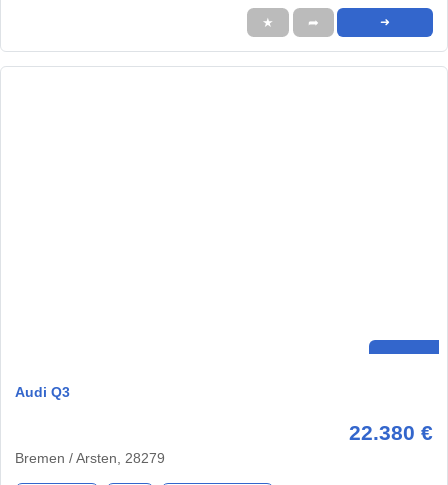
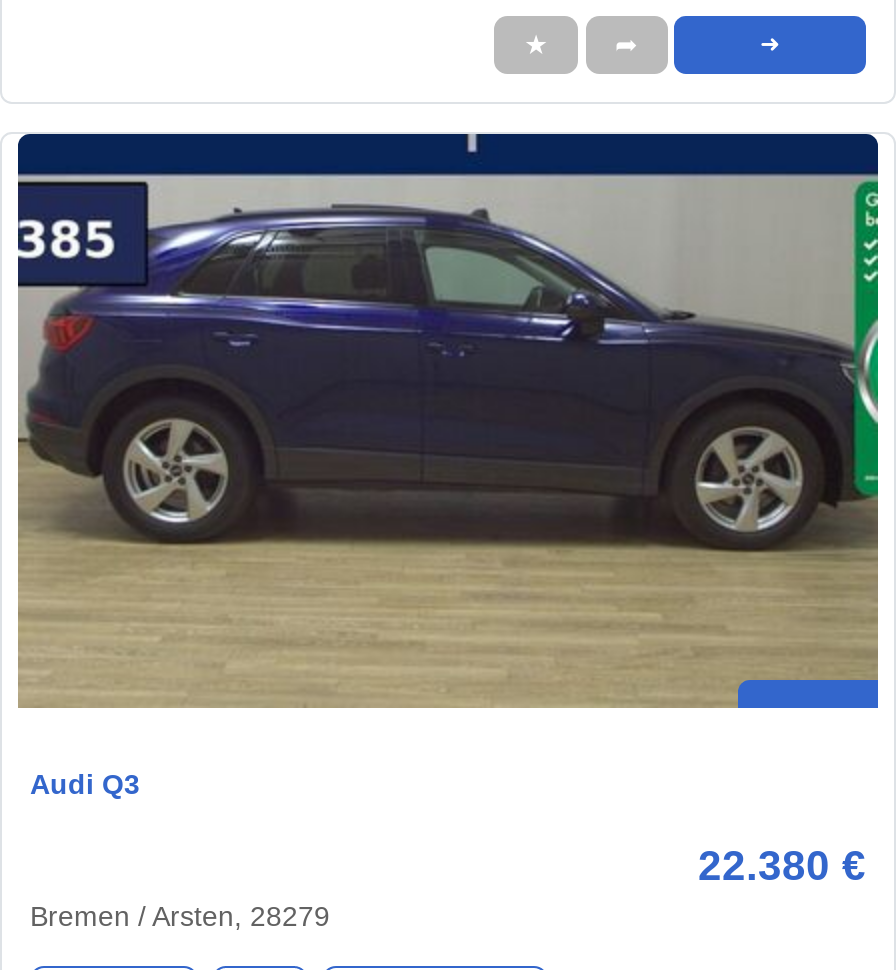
+ [image]
